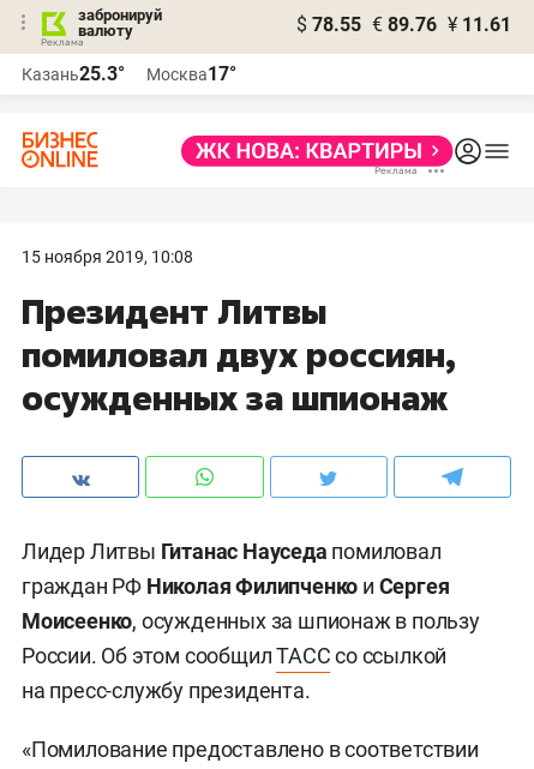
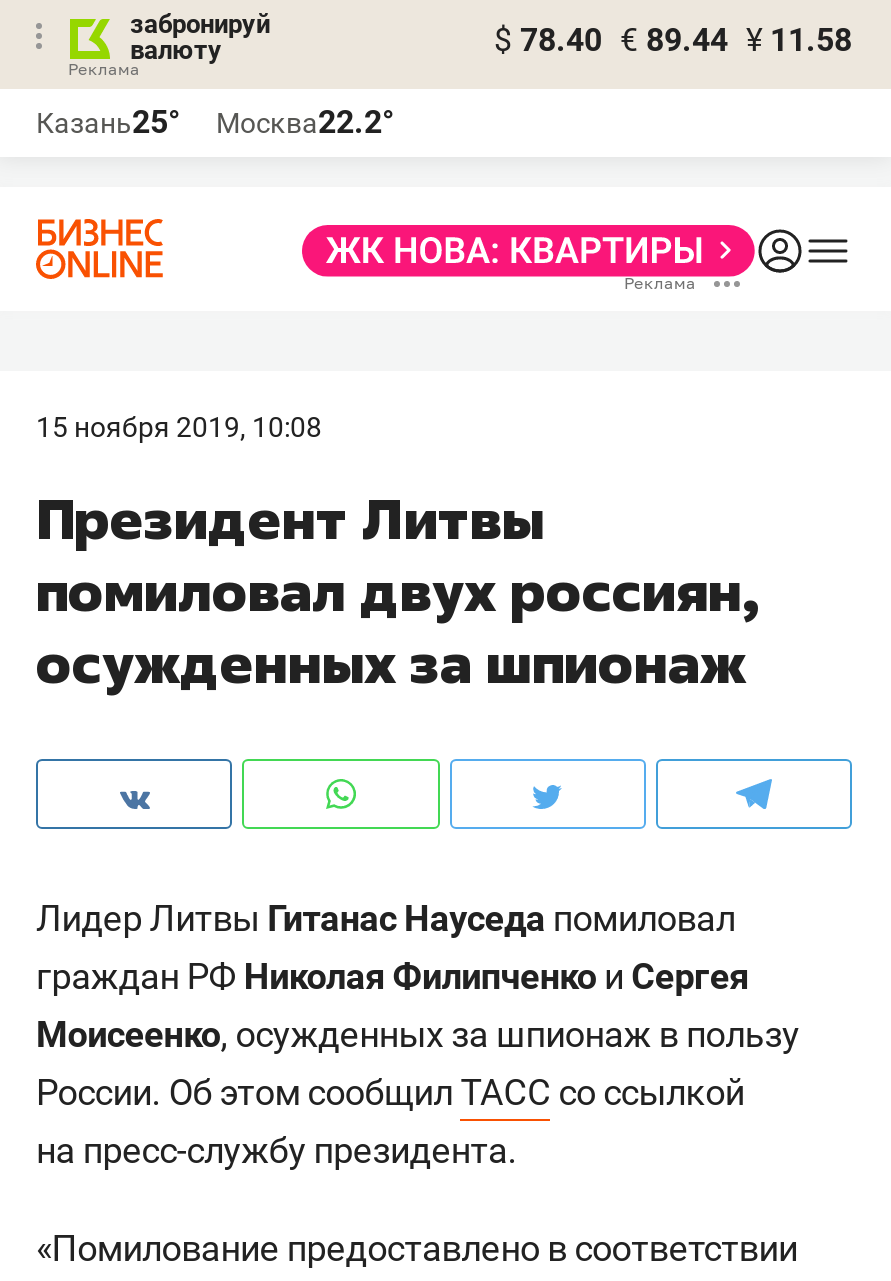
- $ 78.55 € 89.76 ¥ 11.61
+ $ 78.40 € 89.44 ¥ 11.58

- Казань25.3°
+ Казань25°

- Москва17°
+ Москва22.2°
